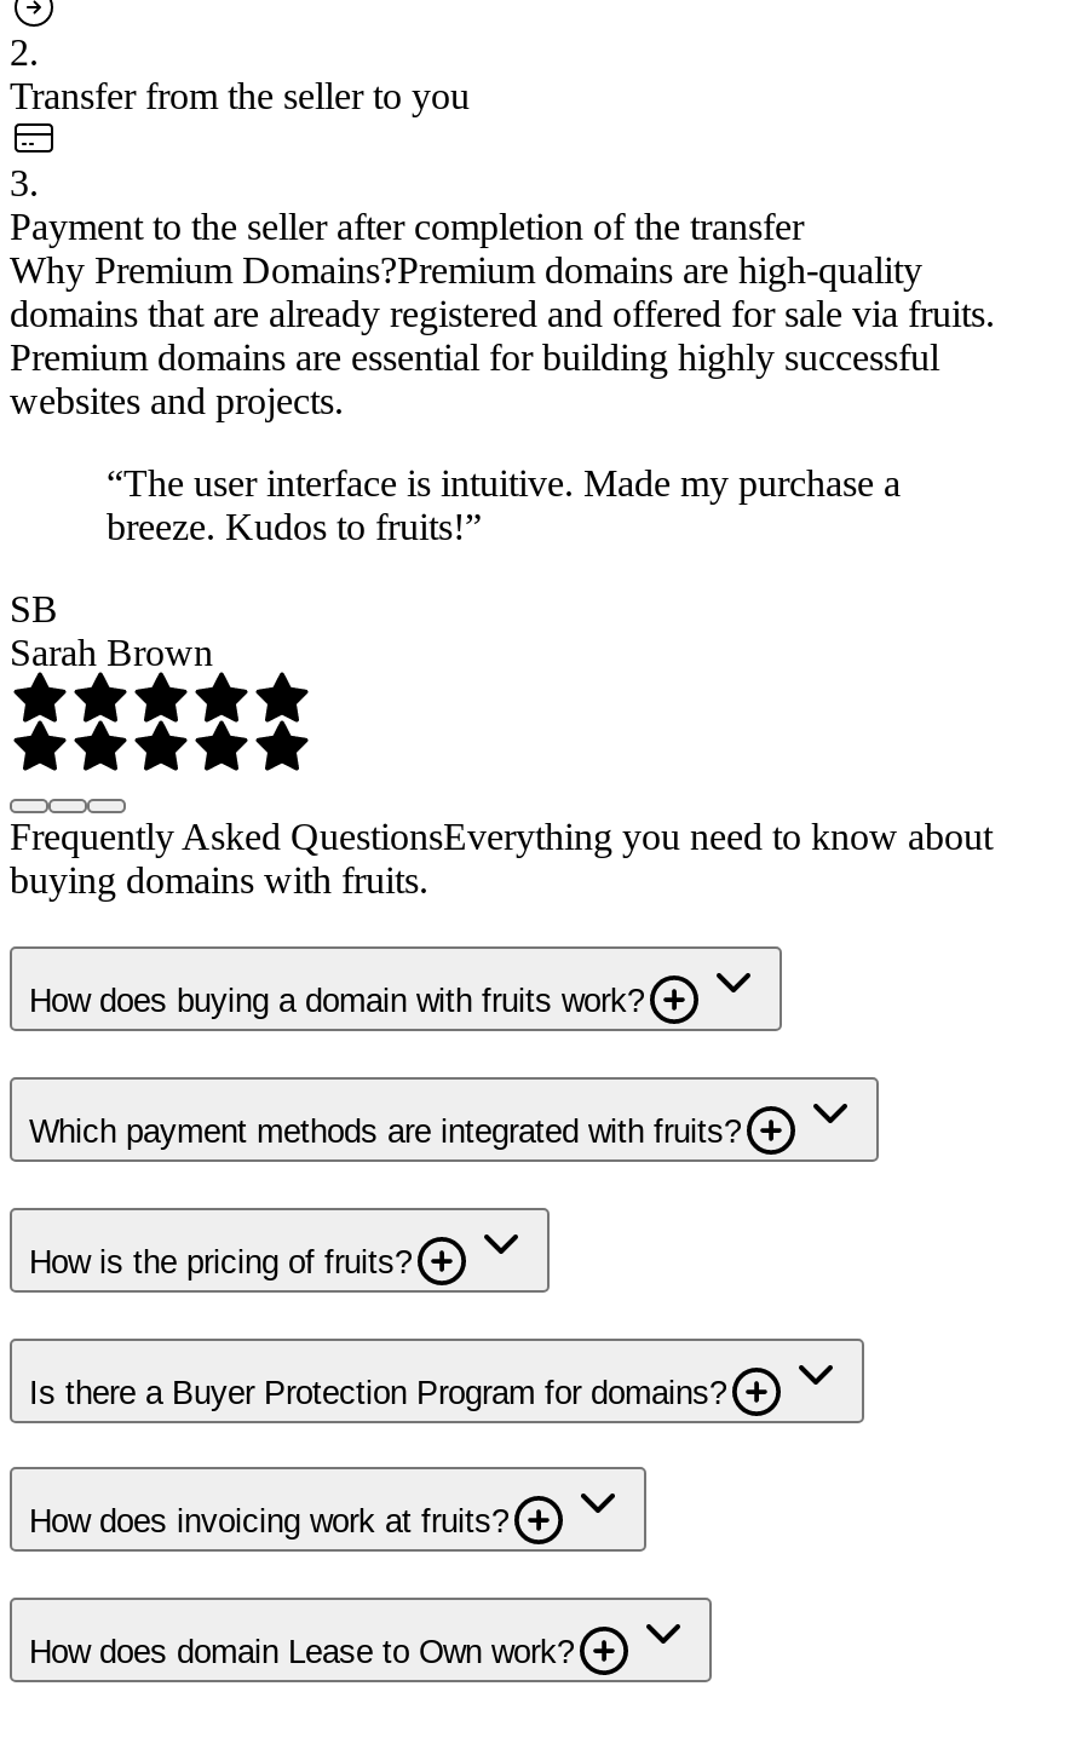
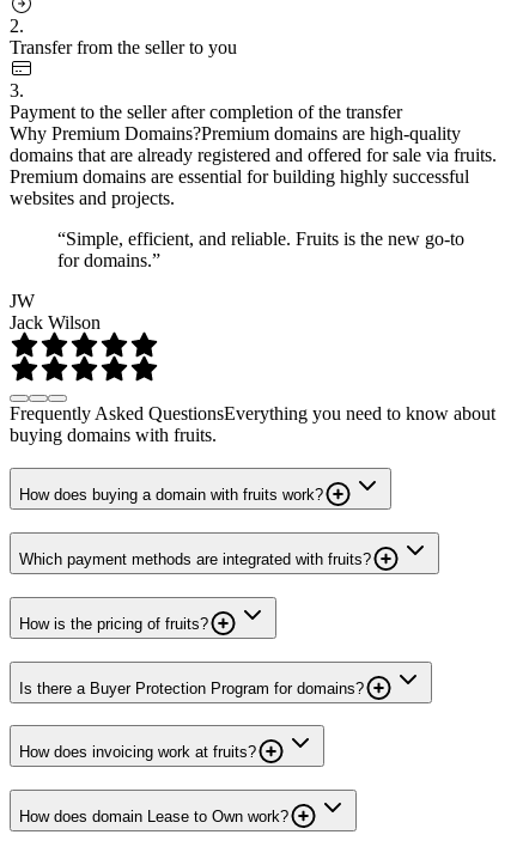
- “The user interface is intuitive. Made my purchase a
- breeze. Kudos to fruits!”
+ “Simple, efficient, and reliable. Fruits is the new go-to
+ for domains.”

- SB
- Sarah Brown
+ JW
+ Jack Wilson
